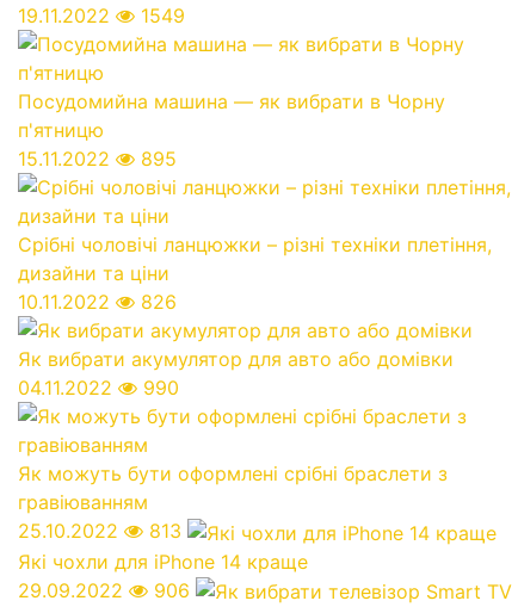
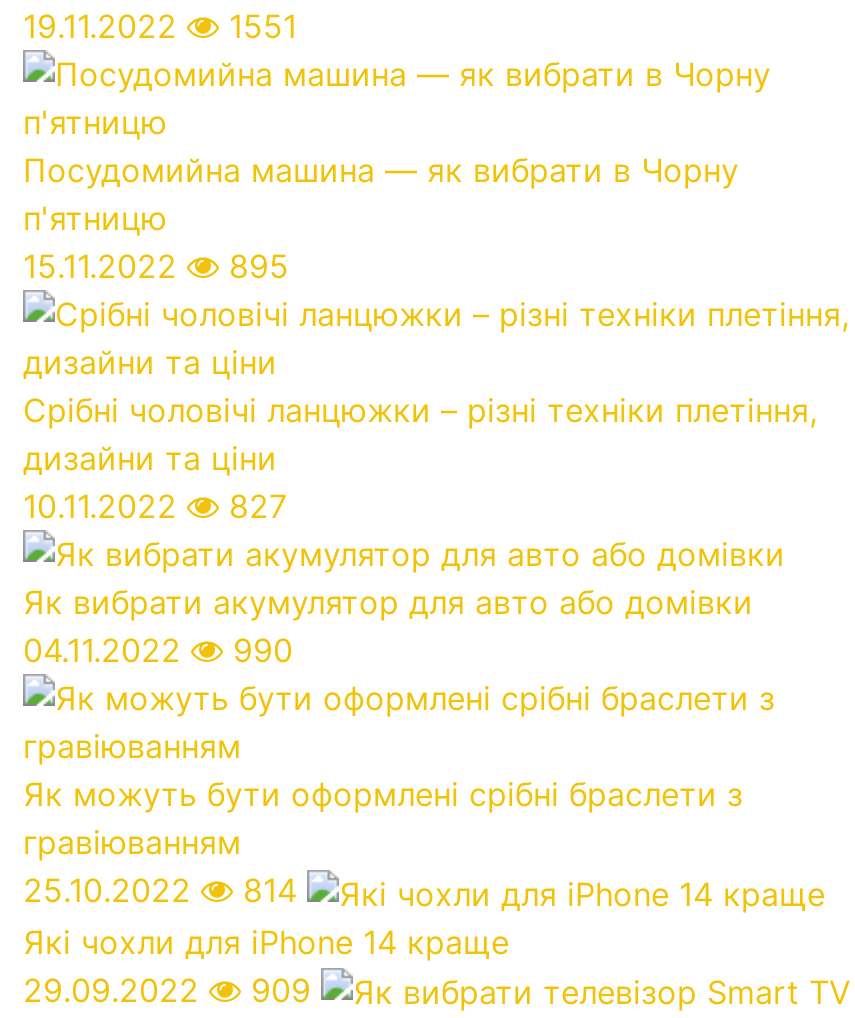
- 19.11.2022 1549
+ 19.11.2022 1551

- 10.11.2022 826
+ 10.11.2022 827

- 25.10.2022 813
+ 25.10.2022 814

- 29.09.2022 906
+ 29.09.2022 909
